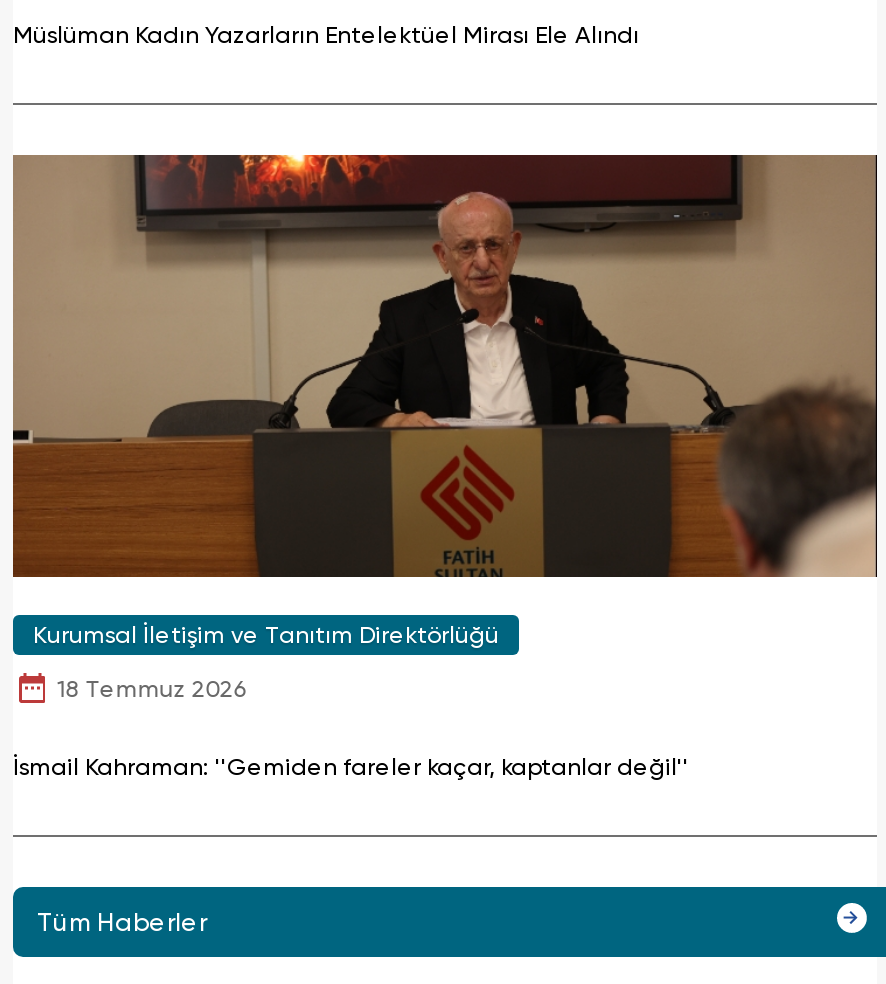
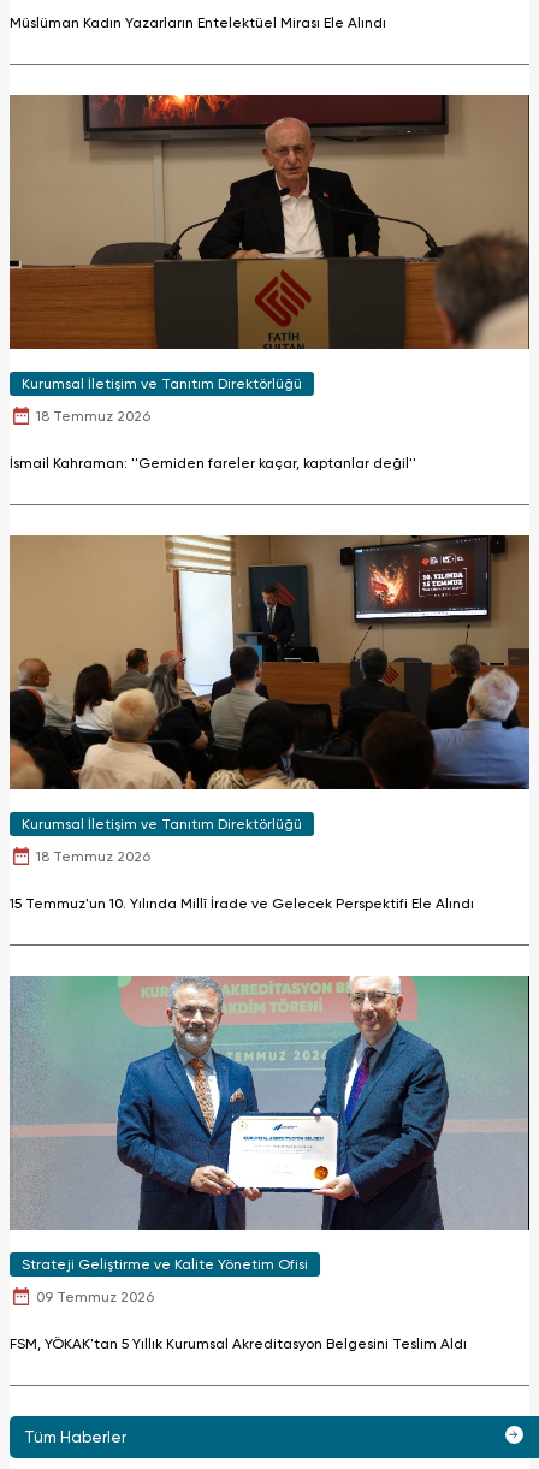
+ [image]
+ Kurumsal İletişim ve Tanıtım Direktörlüğü
+ 18 Temmuz 2026
+ 15 Temmuz'un 10. Yılında Millî İrade ve Gelecek Perspektifi Ele Alındı

+ [image]
+ Strateji Geliştirme ve Kalite Yönetim Ofisi
+ 09 Temmuz 2026
+ FSM, YÖKAK'tan 5 Yıllık Kurumsal Akreditasyon Belgesini Teslim Aldı
